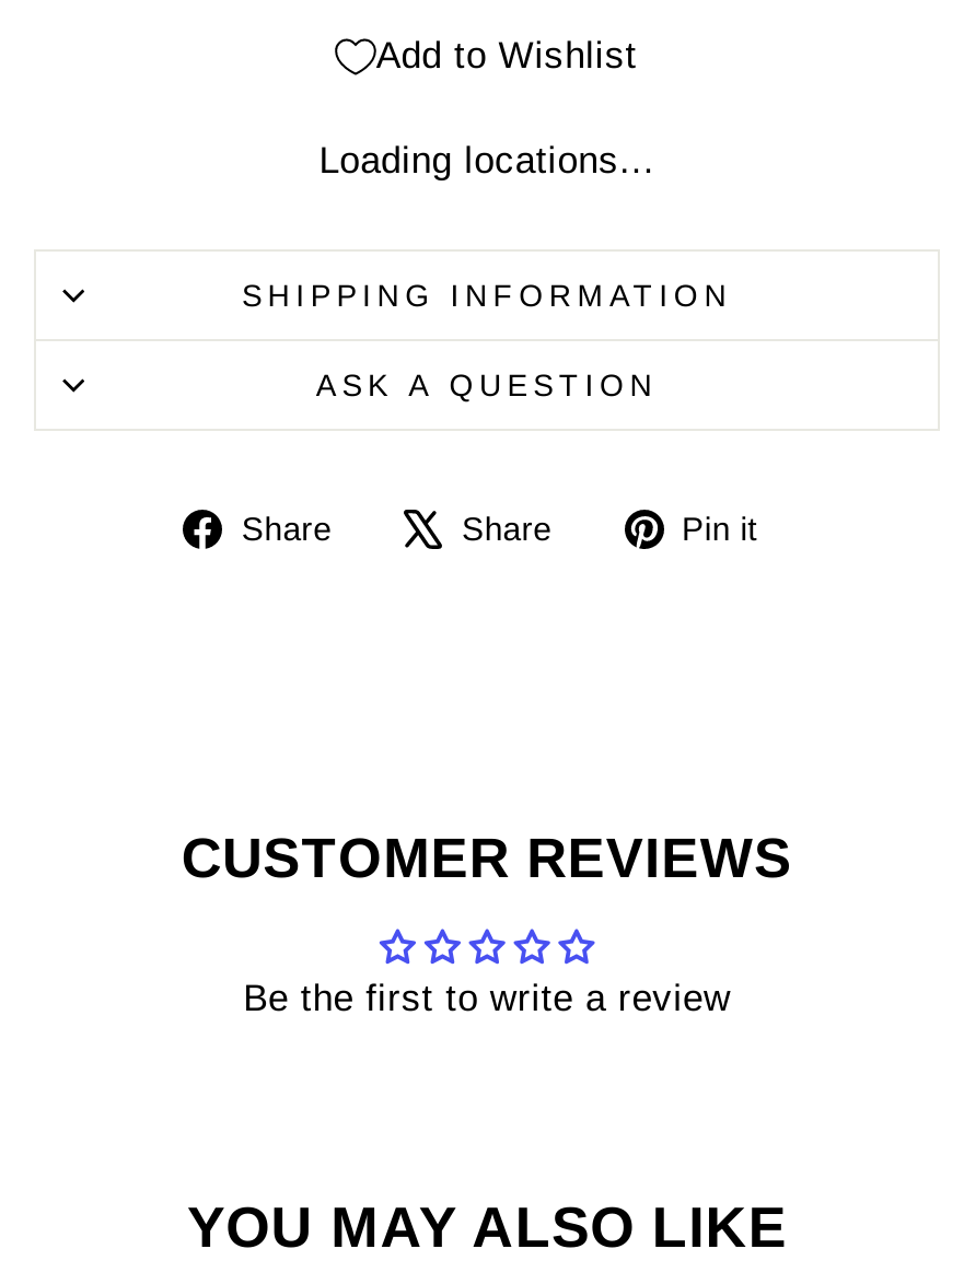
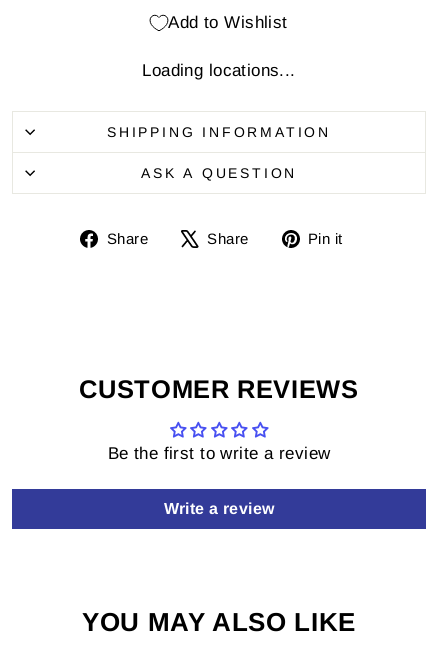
+ Write a review
